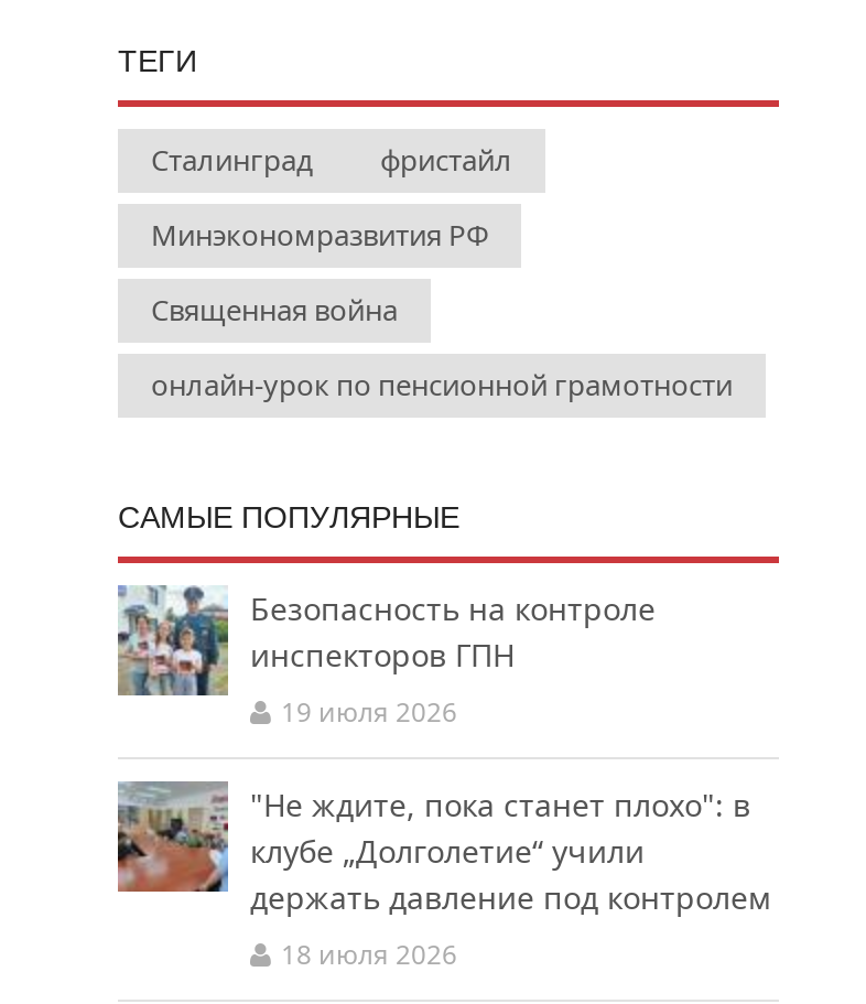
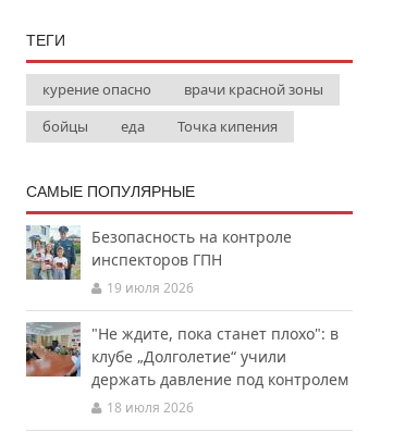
- Сталинград
- фристайл
- Минэкономразвития РФ
- Священная война
- онлайн-урок по пенсионной грамотности
+ курение опасно
+ врачи красной зоны
+ бойцы
+ еда
+ Точка кипения
